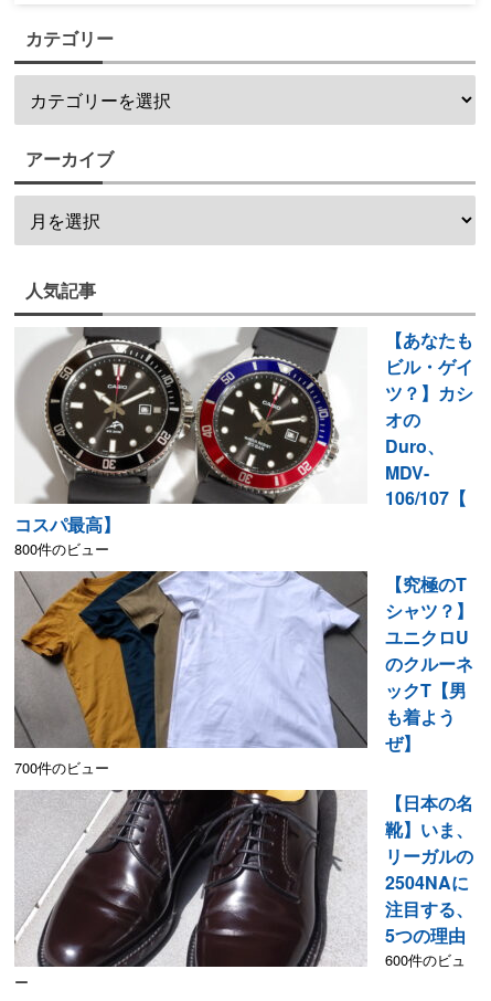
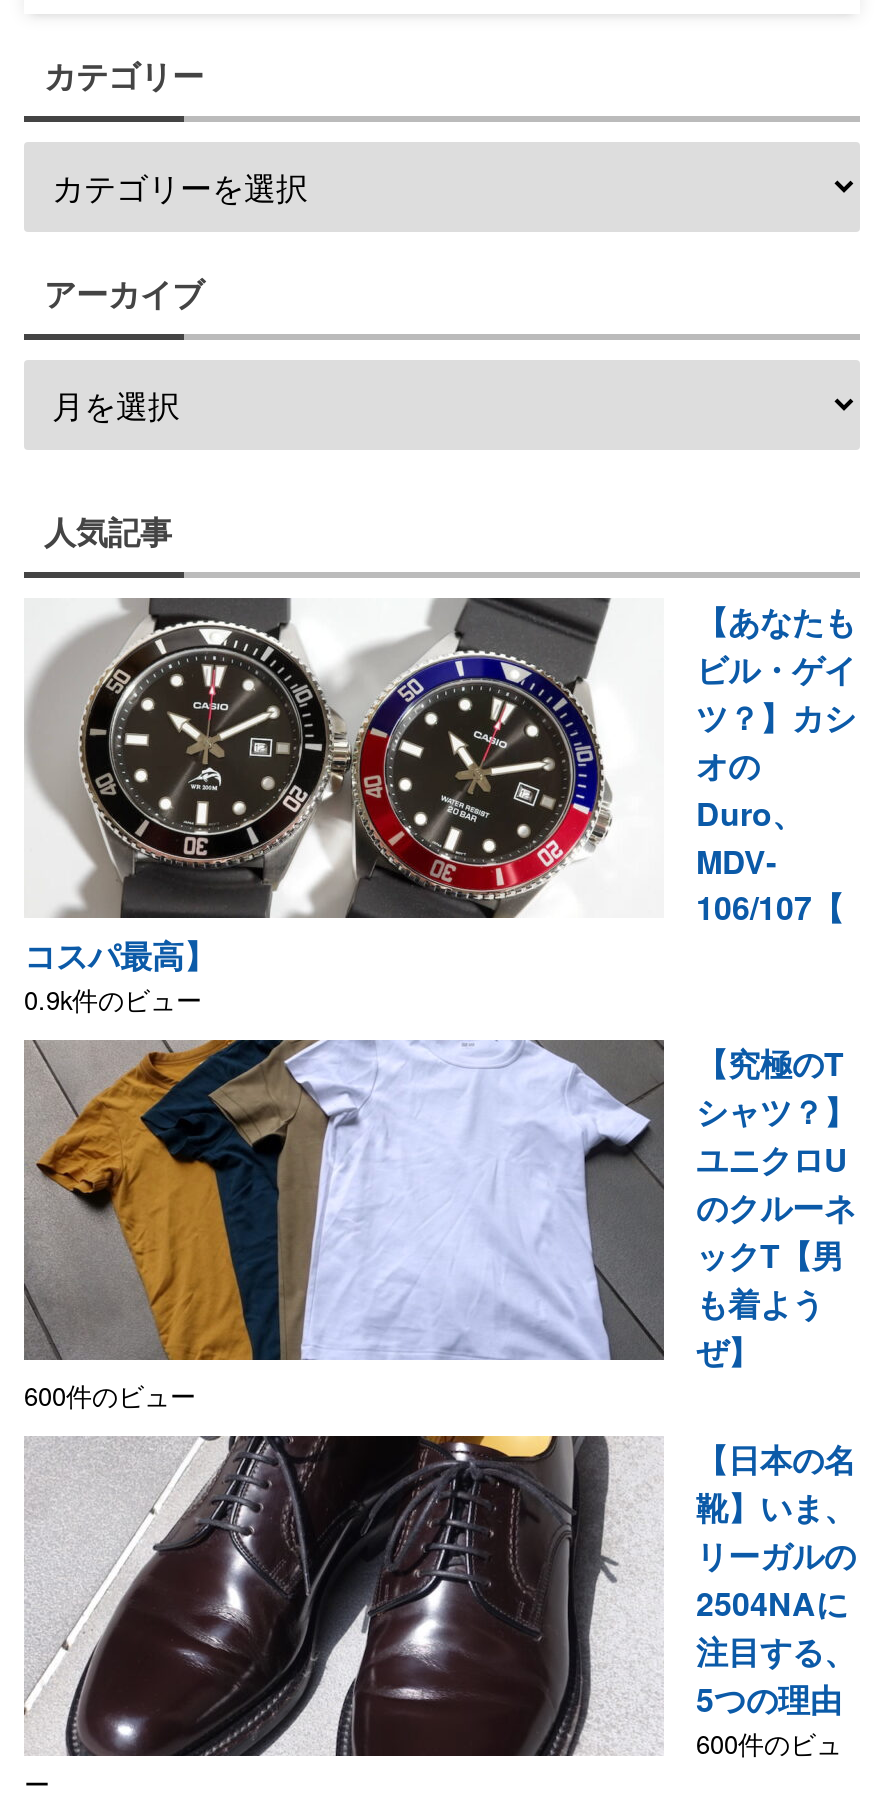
- 800件のビュー
+ 0.9k件のビュー

- 700件のビュー
+ 600件のビュー
